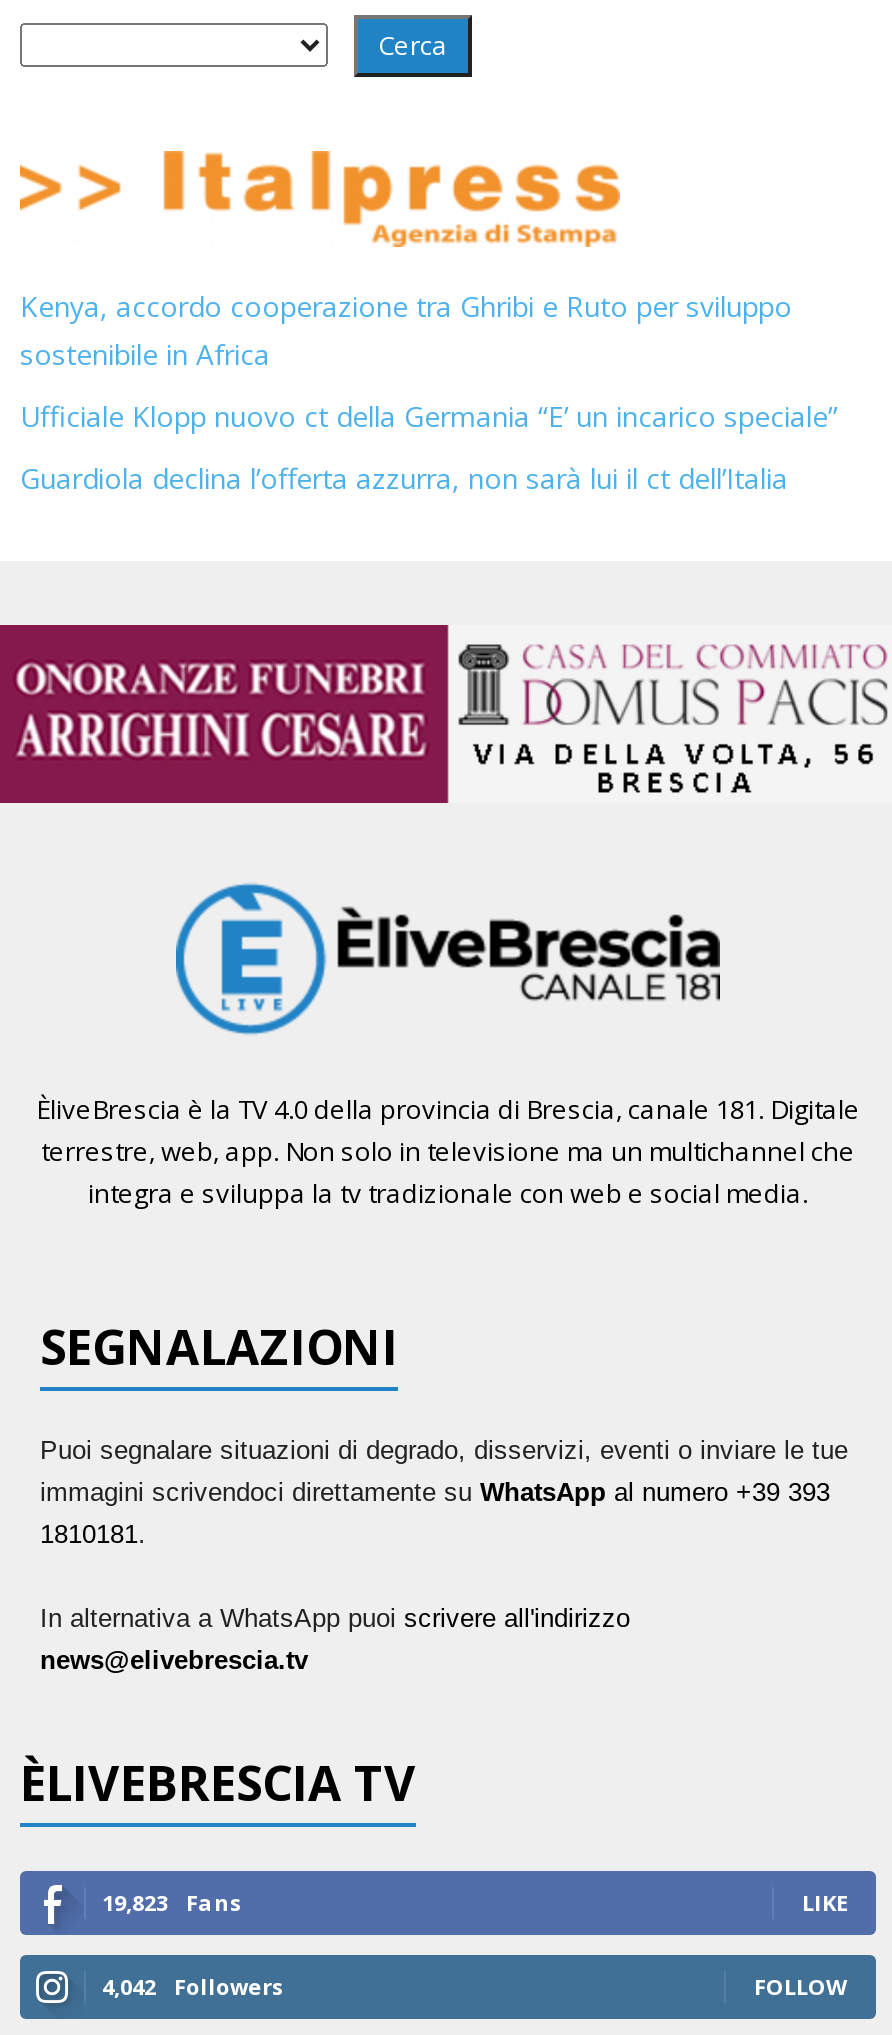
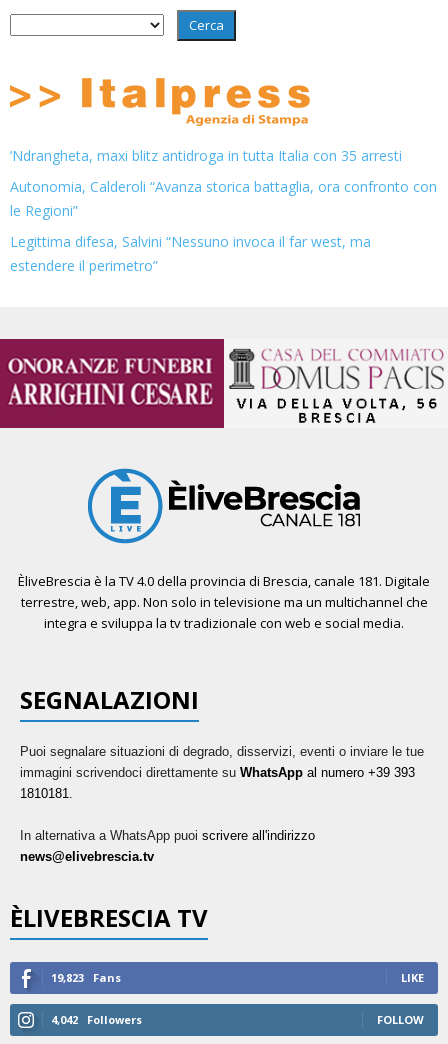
- Kenya, accordo cooperazione tra Ghribi e Ruto per sviluppo
- sostenibile in Africa
+ ‘Ndrangheta, maxi blitz antidroga in tutta Italia con 35 arresti

- Ufficiale Klopp nuovo ct della Germania “E’ un incarico speciale”
+ Autonomia, Calderoli “Avanza storica battaglia, ora confronto con
+ le Regioni”

- Guardiola declina l’offerta azzurra, non sarà lui il ct dell’Italia
+ Legittima difesa, Salvini “Nessuno invoca il far west, ma
+ estendere il perimetro”
